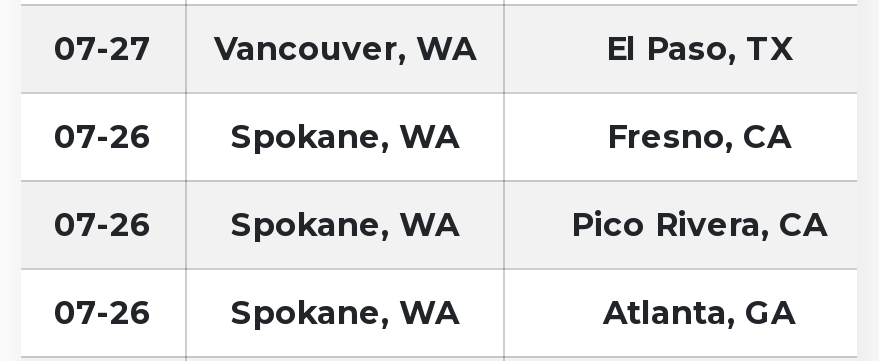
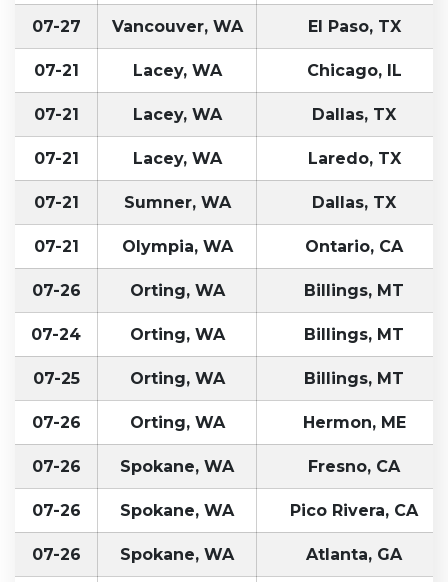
+ 07-21
+ Lacey, WA
+ Chicago, IL
+ 07-21
+ Lacey, WA
+ Dallas, TX
+ 07-21
+ Lacey, WA
+ Laredo, TX
+ 07-21
+ Sumner, WA
+ Dallas, TX
+ 07-21
+ Olympia, WA
+ Ontario, CA
+ 07-26
+ Orting, WA
+ Billings, MT
+ 07-24
+ Orting, WA
+ Billings, MT
+ 07-25
+ Orting, WA
+ Billings, MT
+ 07-26
+ Orting, WA
+ Hermon, ME
